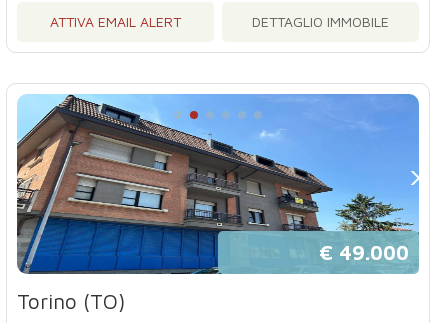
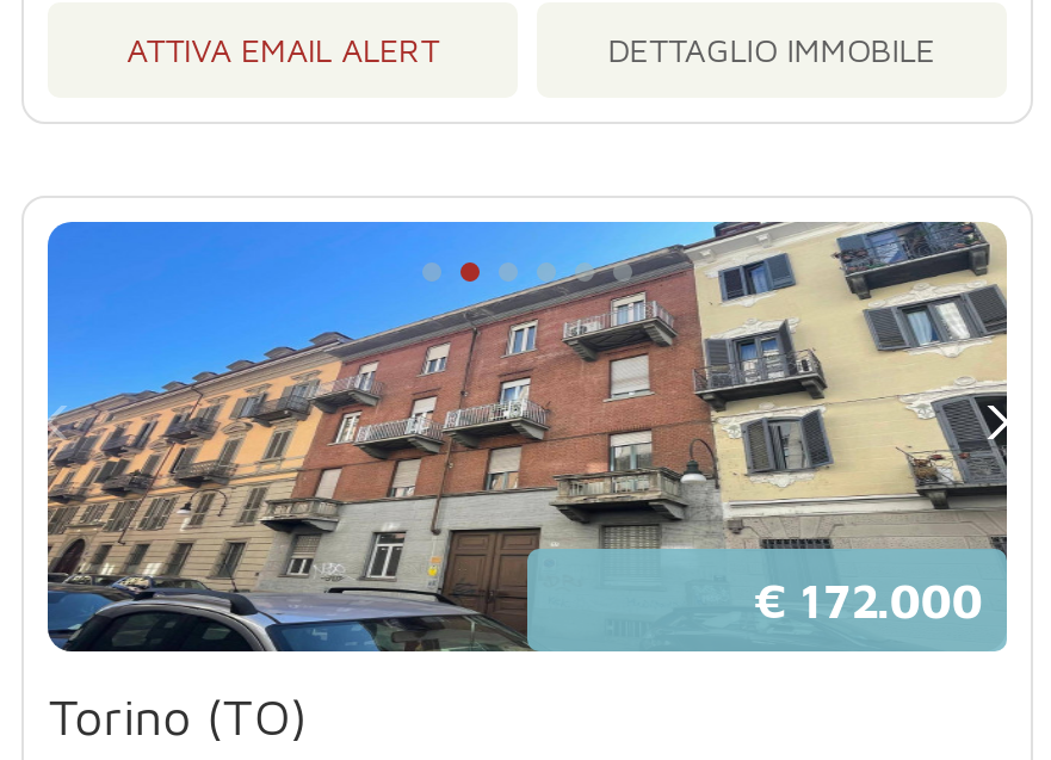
- [image]
- € 49.000
+ [image]
+ € 172.000
